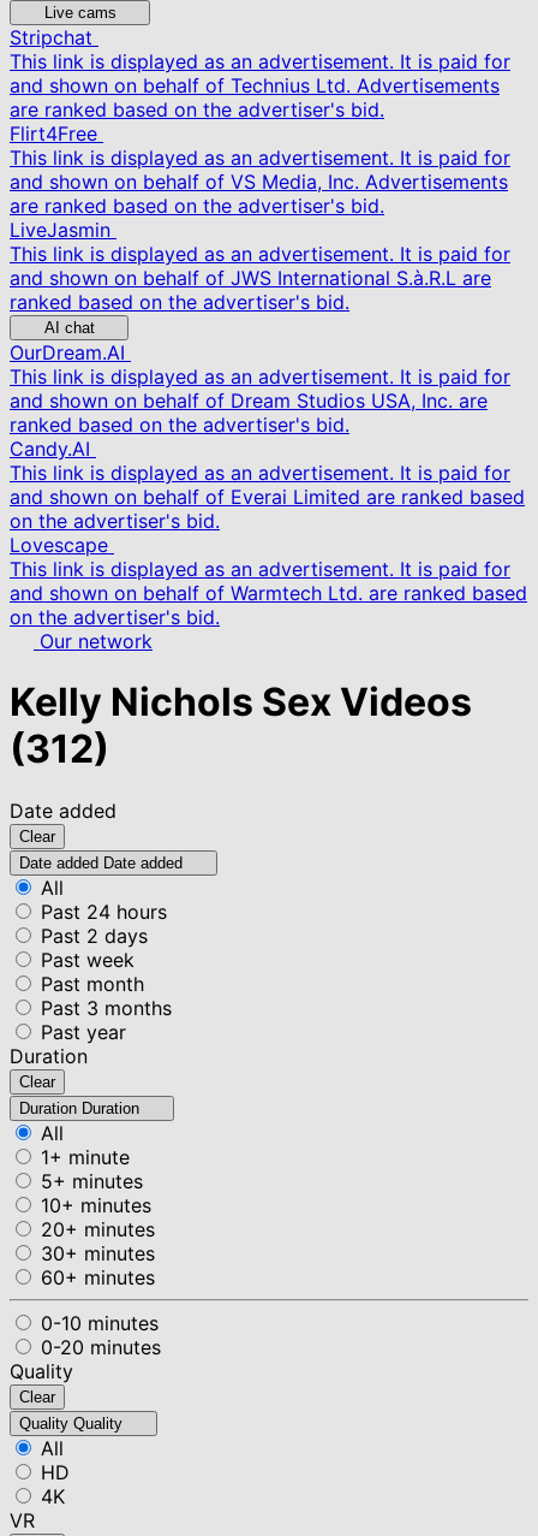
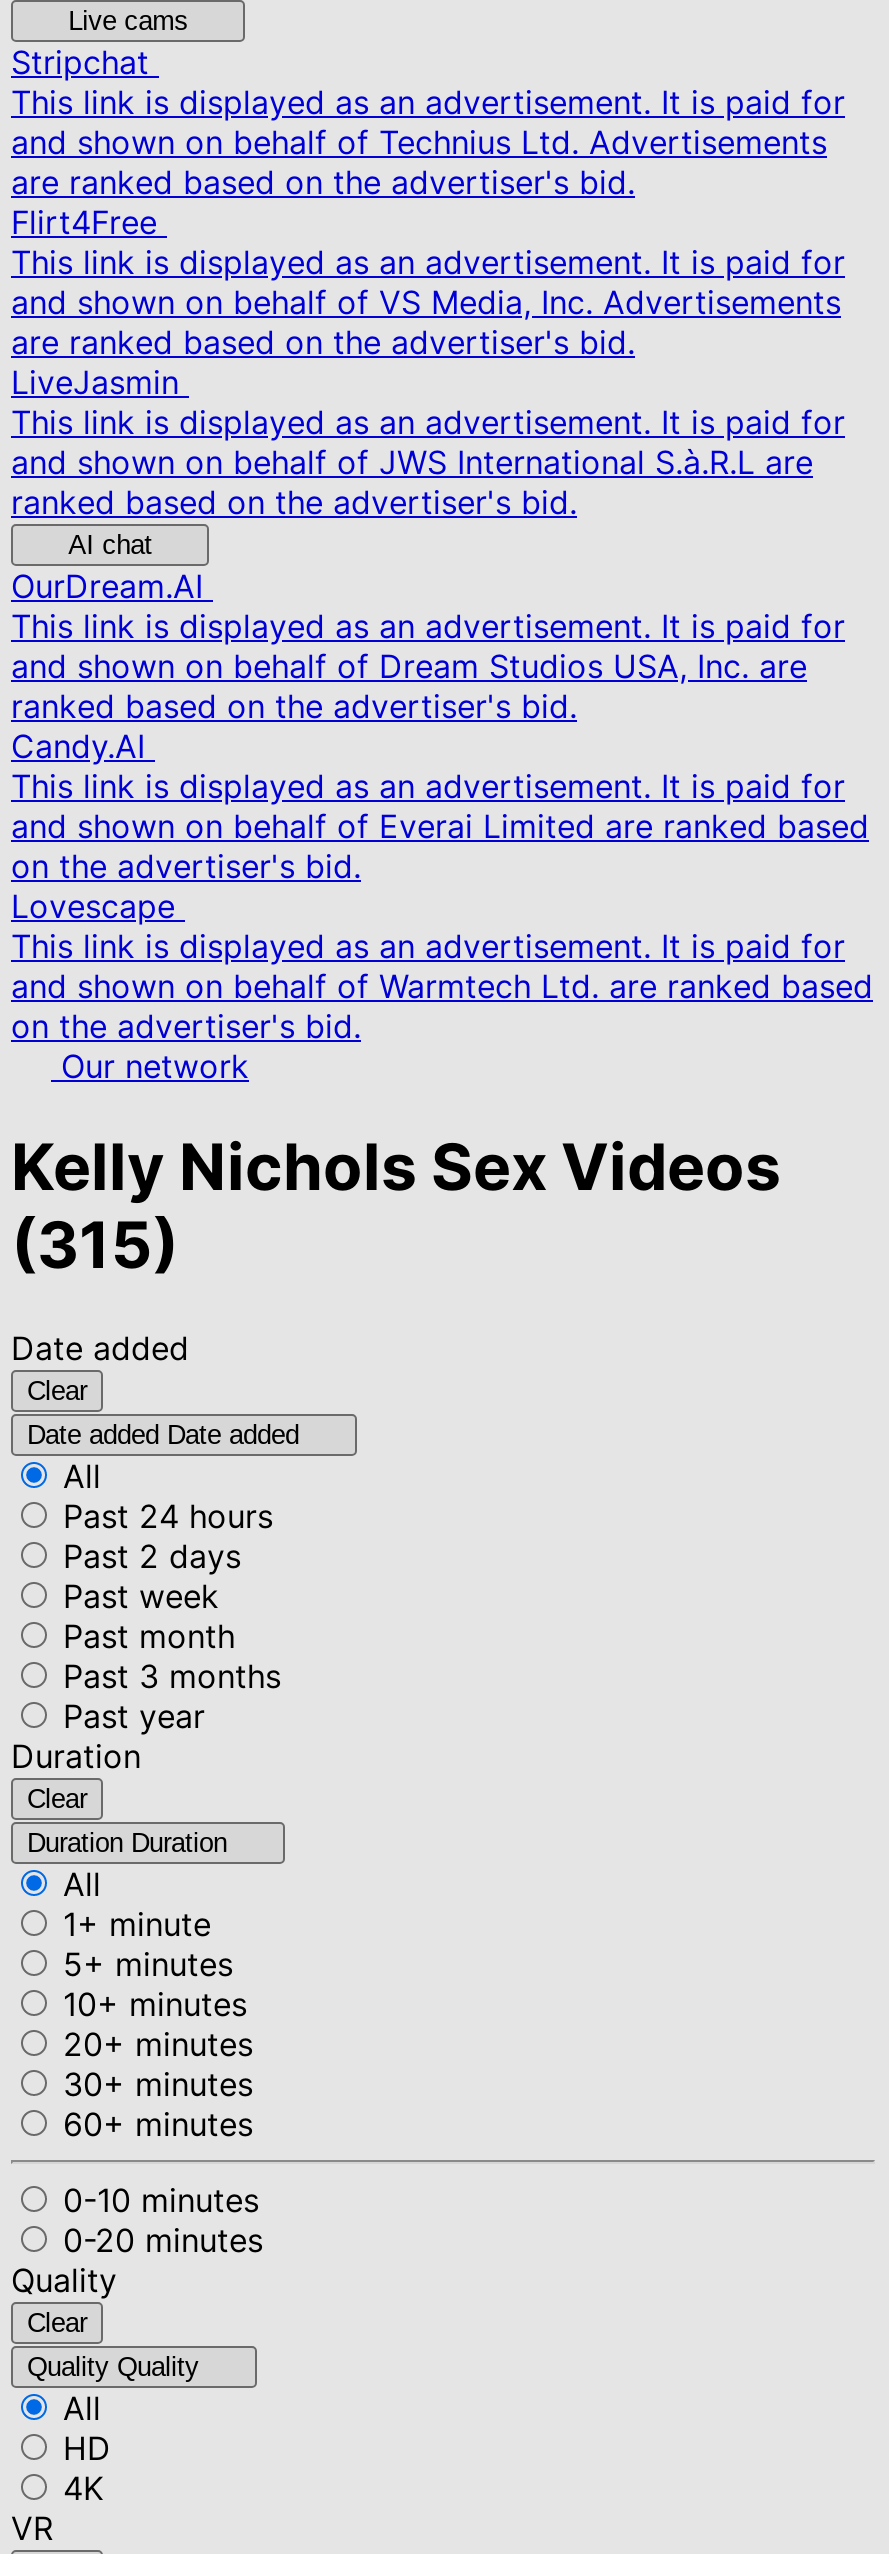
- (312)
+ (315)
